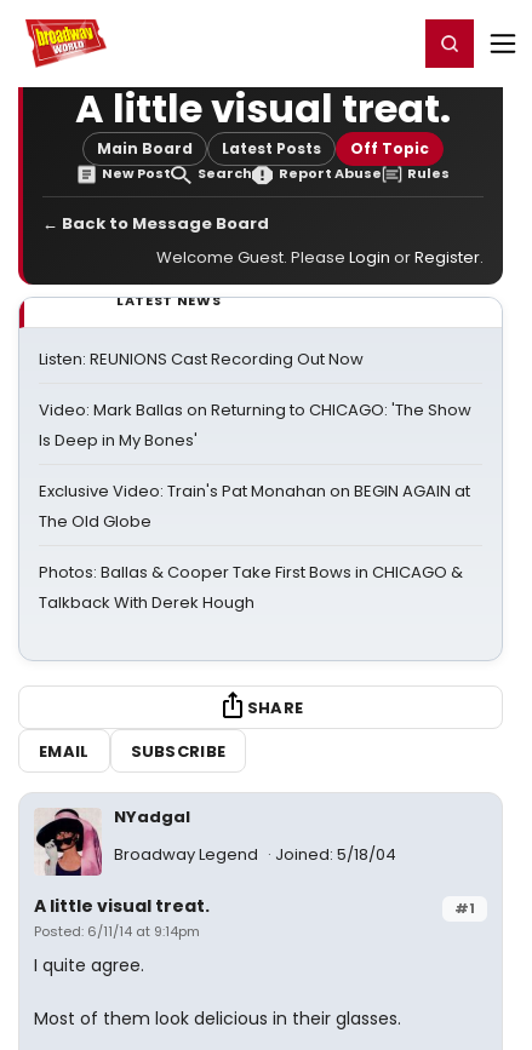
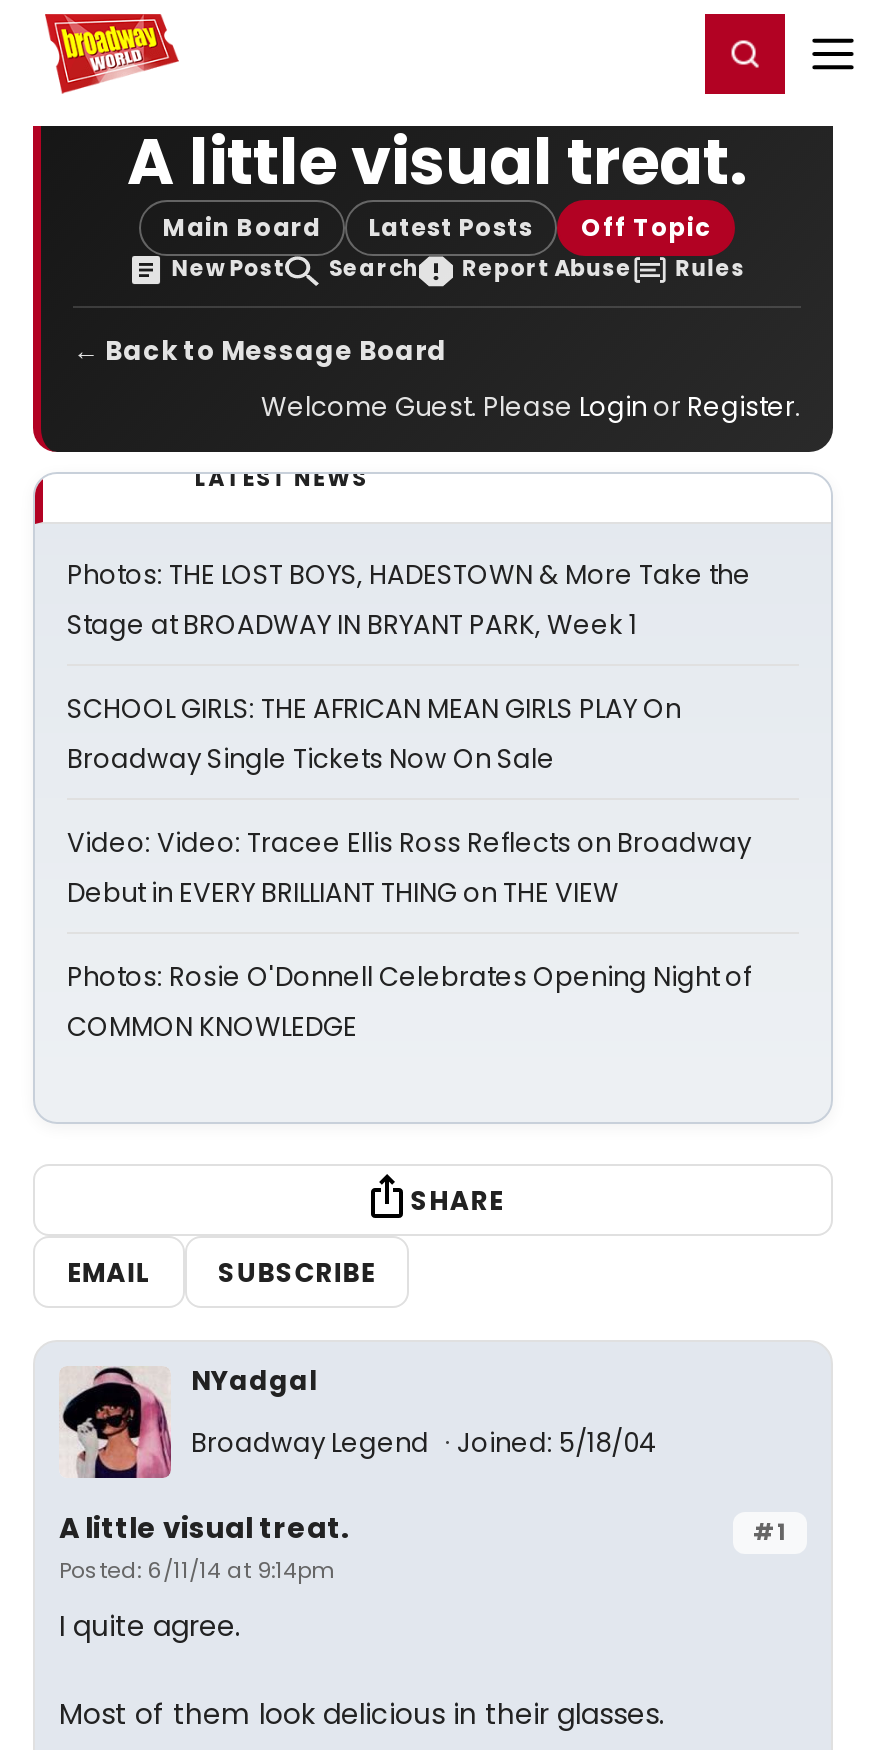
- Listen: REUNIONS Cast Recording Out Now
+ Photos: THE LOST BOYS, HADESTOWN & More Take the
+ Stage at BROADWAY IN BRYANT PARK, Week 1

- Video: Mark Ballas on Returning to CHICAGO: 'The Show
- Is Deep in My Bones'
+ SCHOOL GIRLS: THE AFRICAN MEAN GIRLS PLAY On
+ Broadway Single Tickets Now On Sale

- Exclusive Video: Train's Pat Monahan on BEGIN AGAIN at
- The Old Globe
+ Video: Video: Tracee Ellis Ross Reflects on Broadway
+ Debut in EVERY BRILLIANT THING on THE VIEW

- Photos: Ballas & Cooper Take First Bows in CHICAGO &
- Talkback With Derek Hough
+ Photos: Rosie O'Donnell Celebrates Opening Night of
+ COMMON KNOWLEDGE
